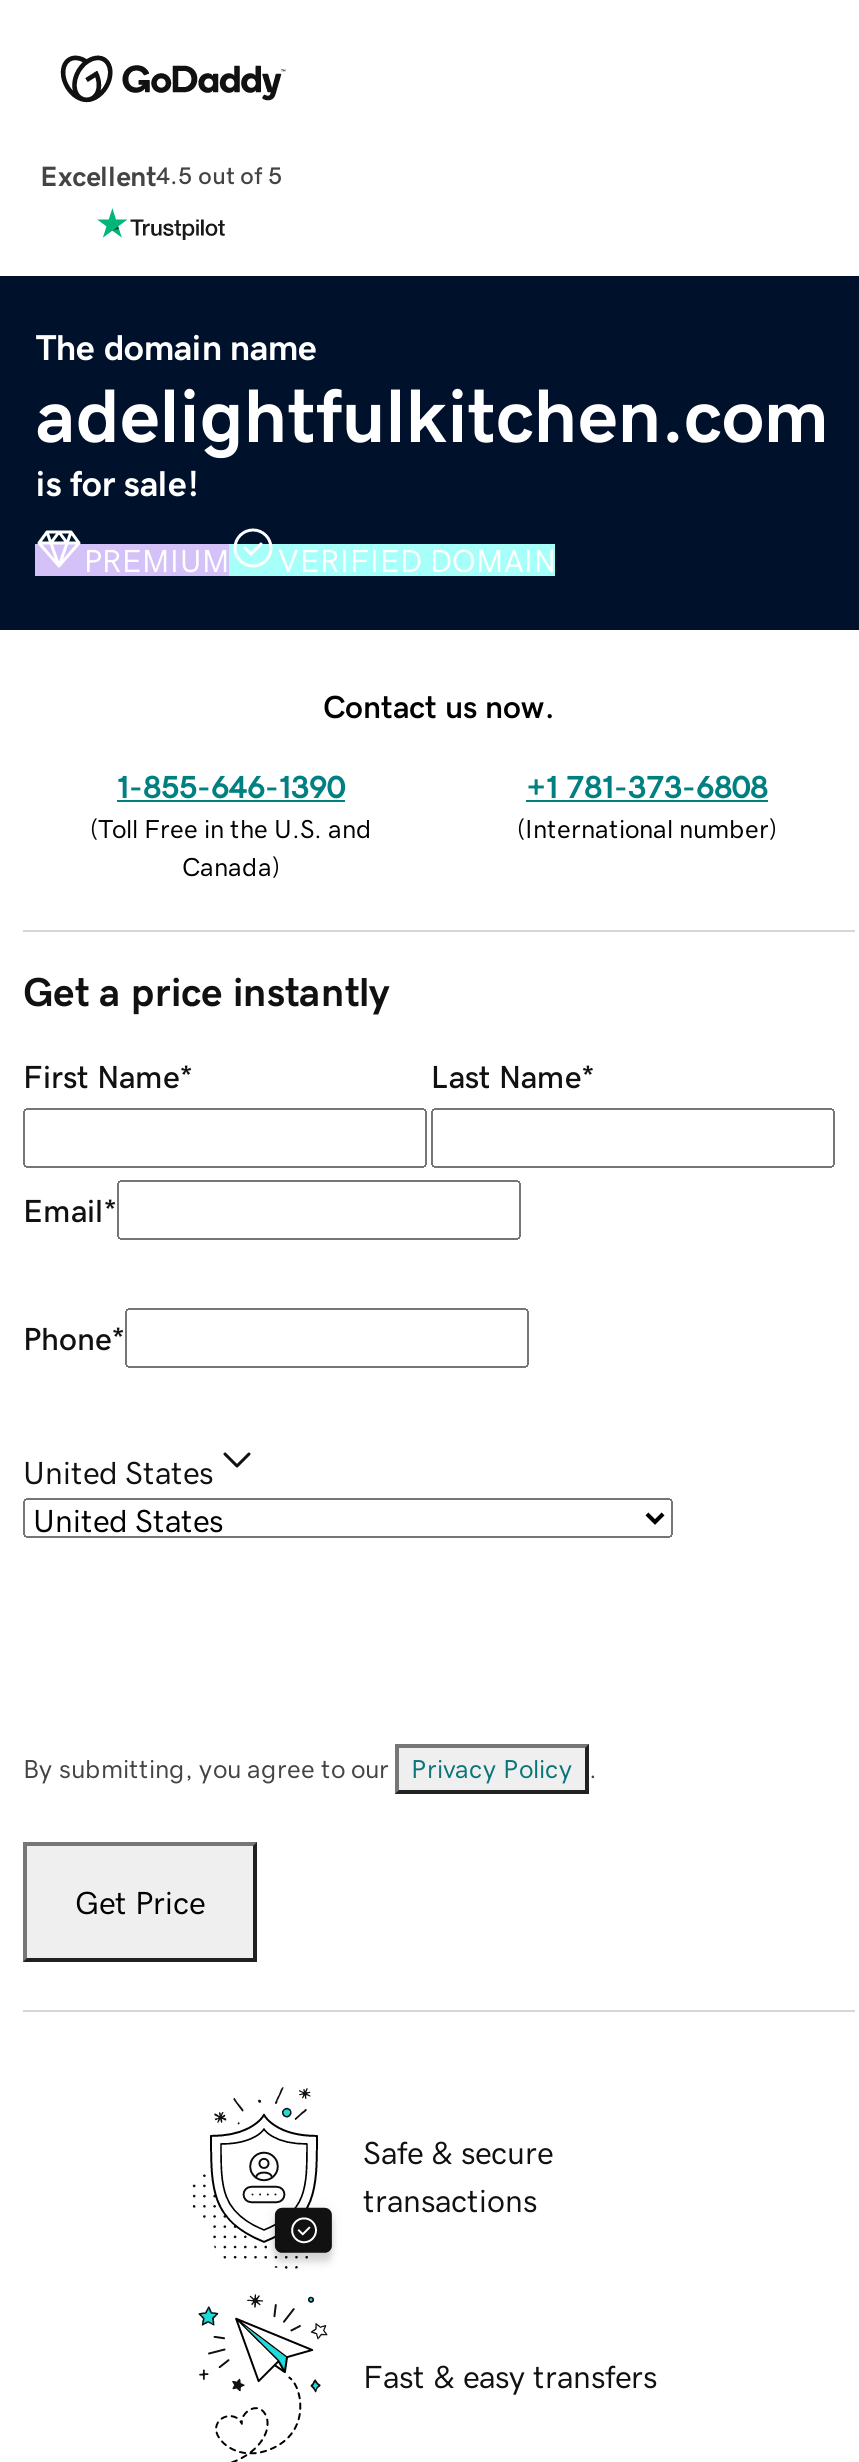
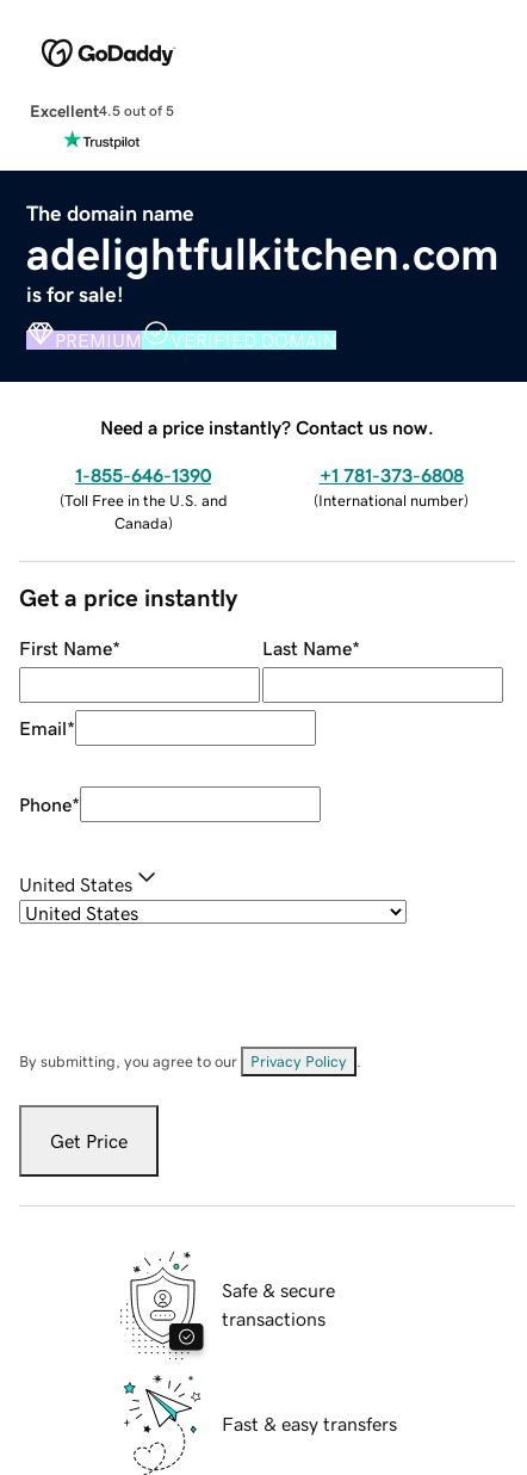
- Contact us now.
+ Need a price instantly? Contact us now.
